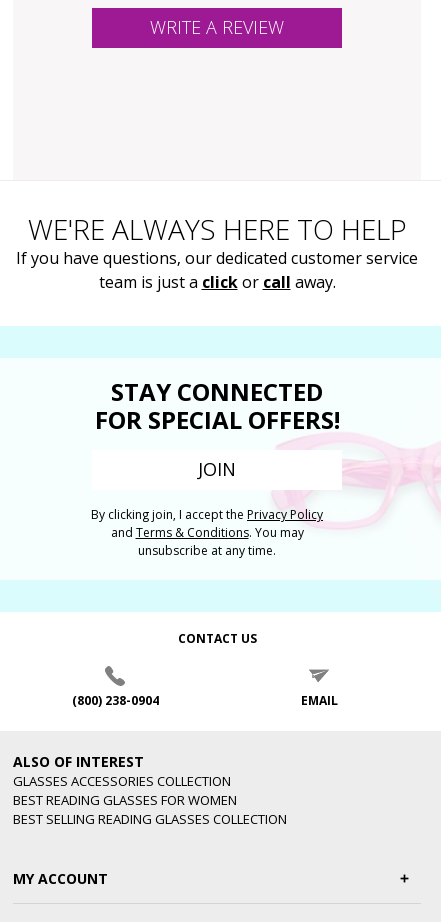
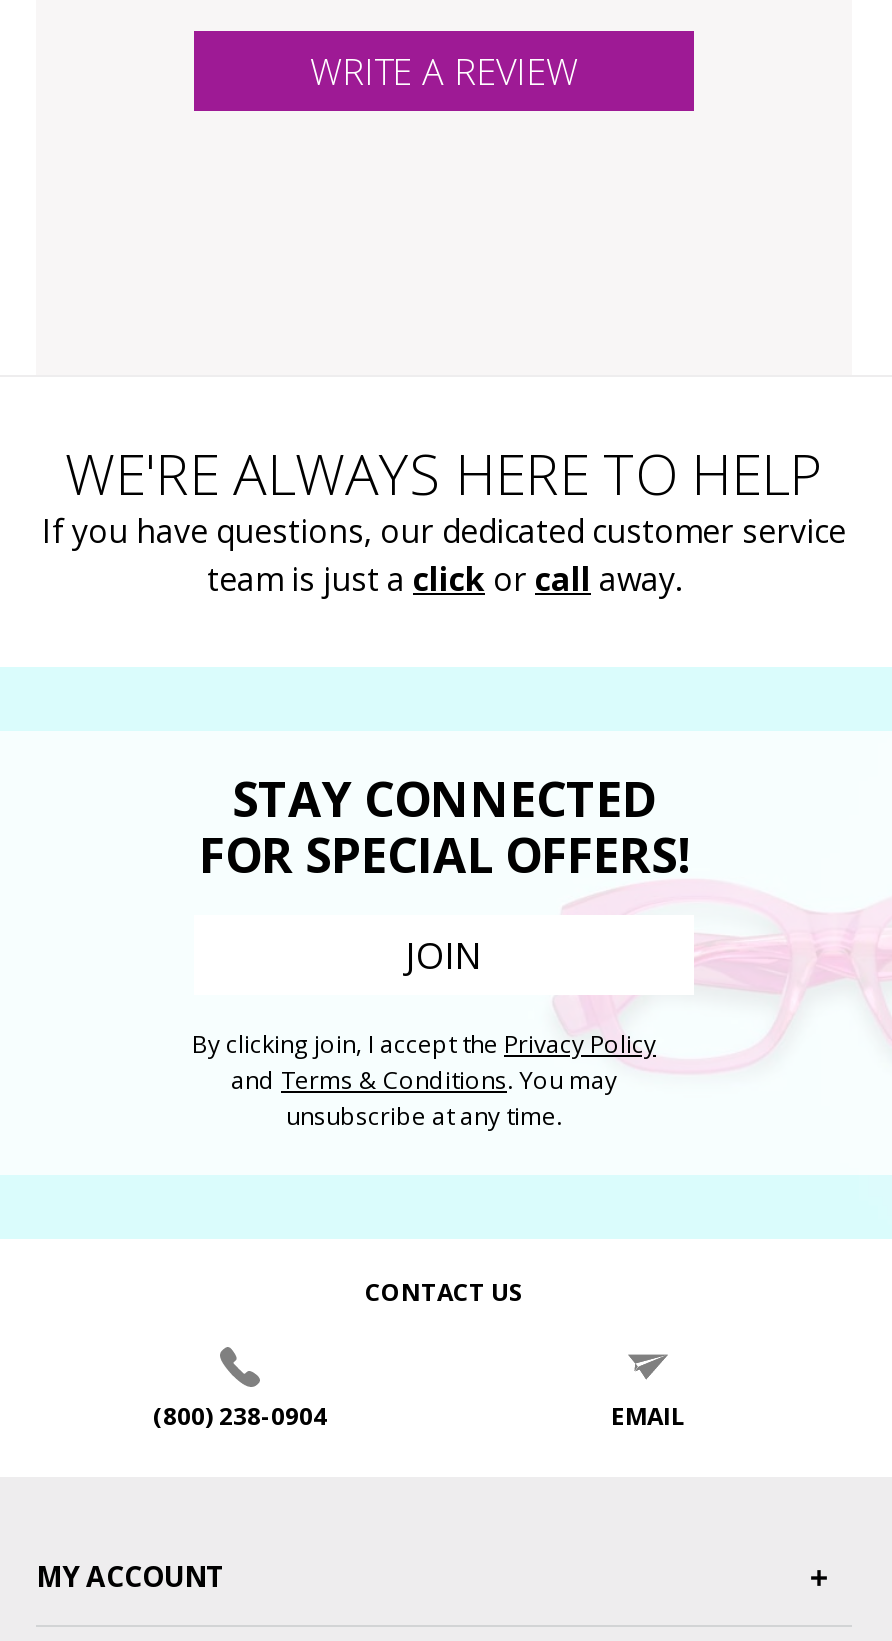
- ALSO OF INTEREST
- GLASSES ACCESSORIES COLLECTION
- BEST READING GLASSES FOR WOMEN
- BEST SELLING READING GLASSES COLLECTION
